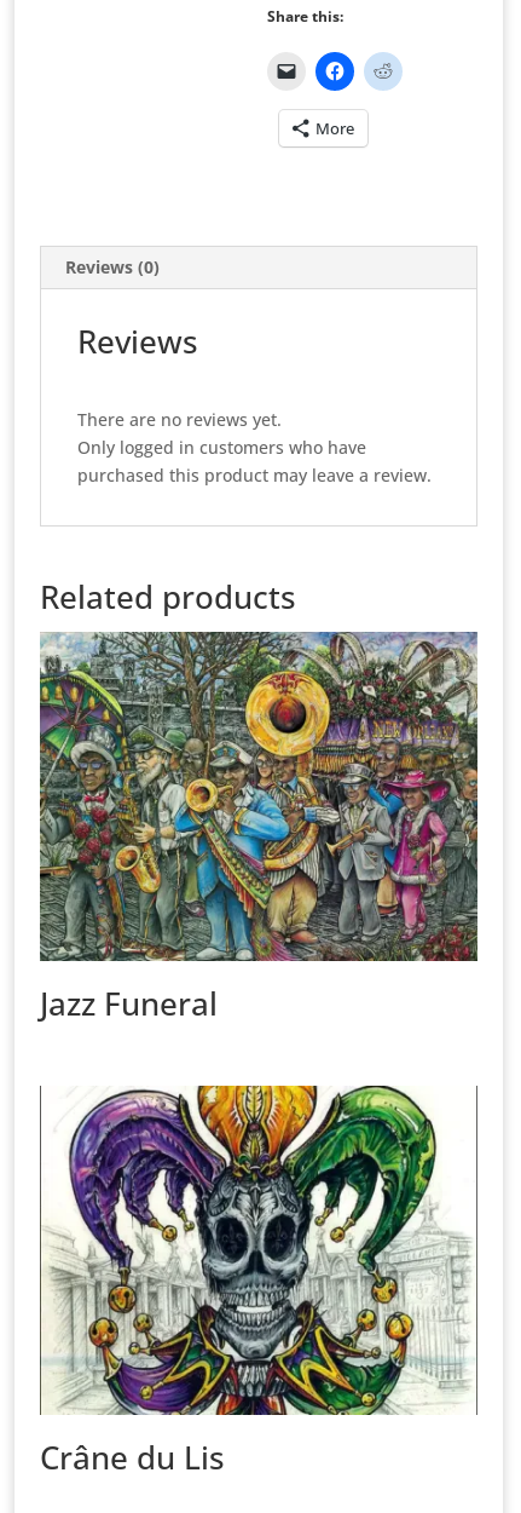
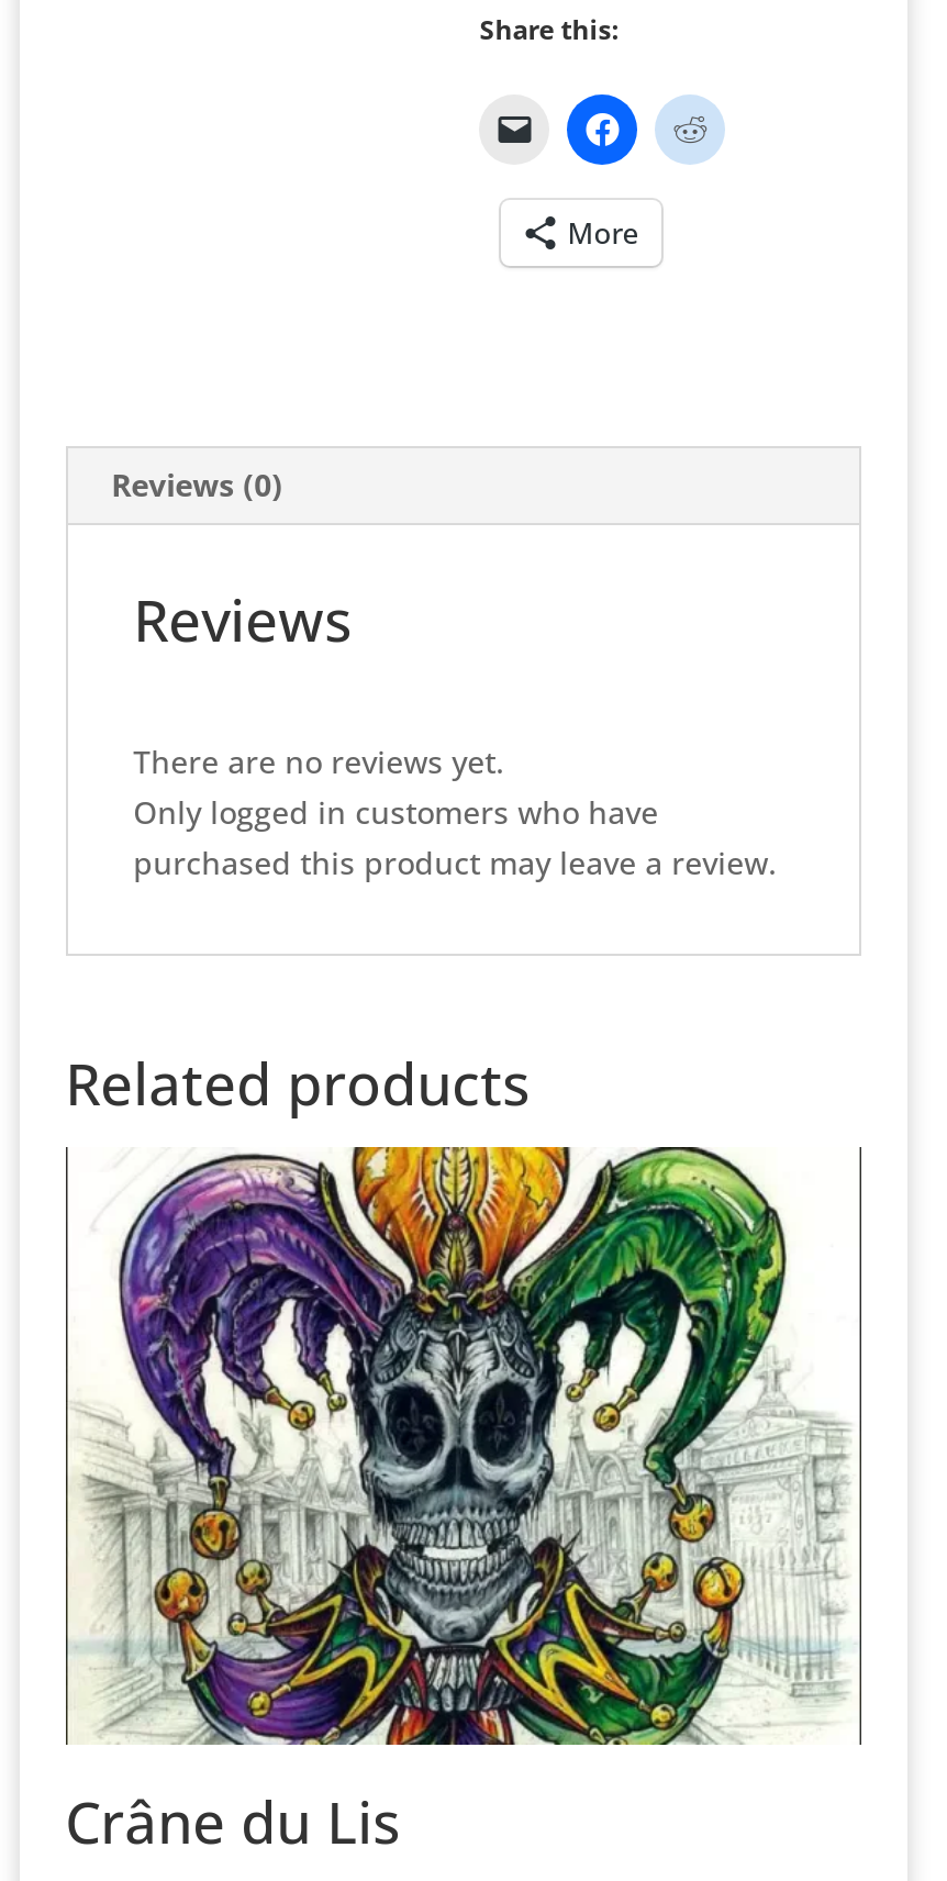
- [image]
- Jazz Funeral
